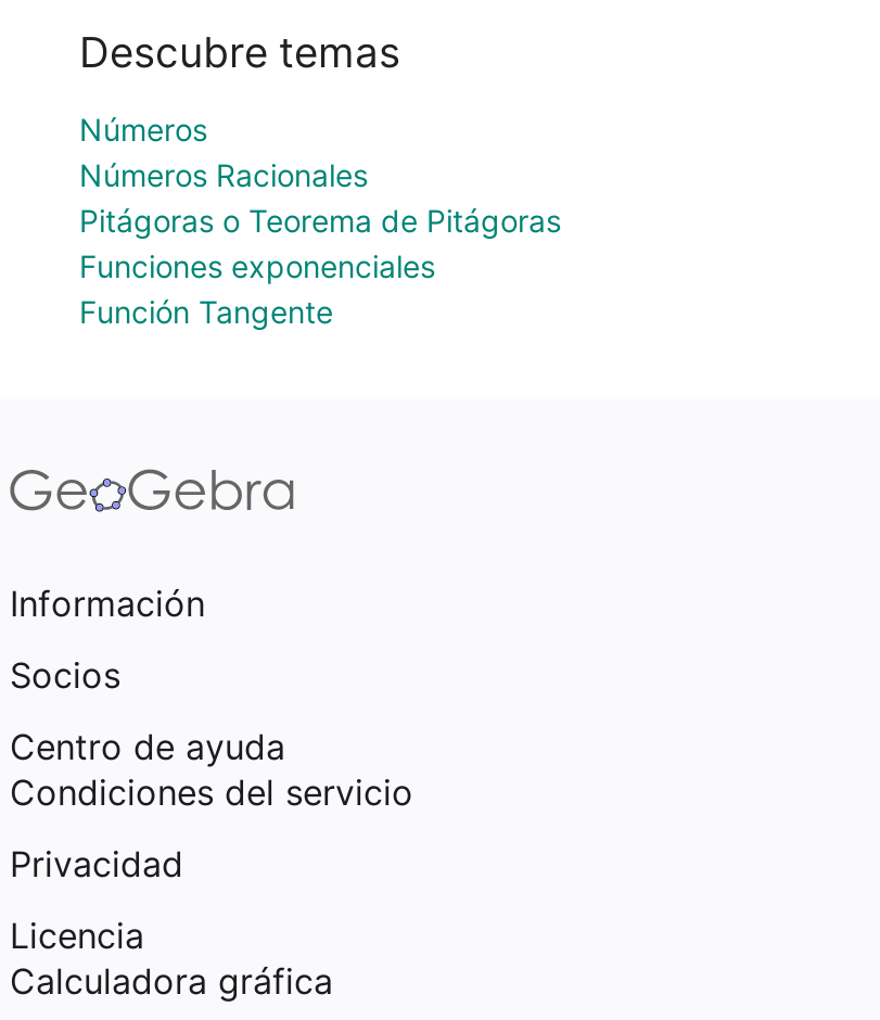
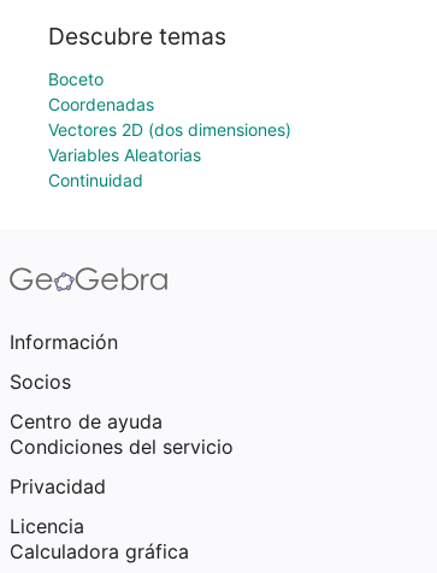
- Números
- Números Racionales
- Pitágoras o Teorema de Pitágoras
- Funciones exponenciales
- Función Tangente
+ Boceto
+ Coordenadas
+ Vectores 2D (dos dimensiones)
+ Variables Aleatorias
+ Continuidad
